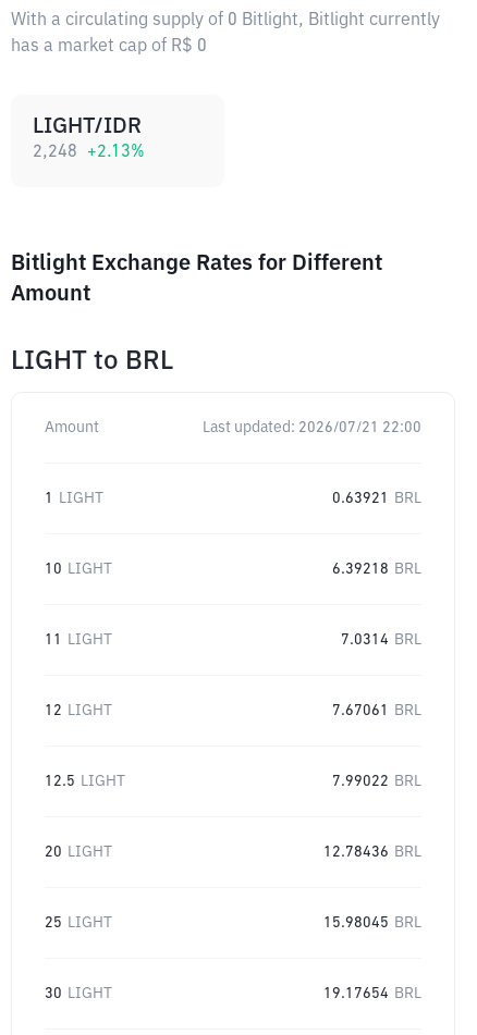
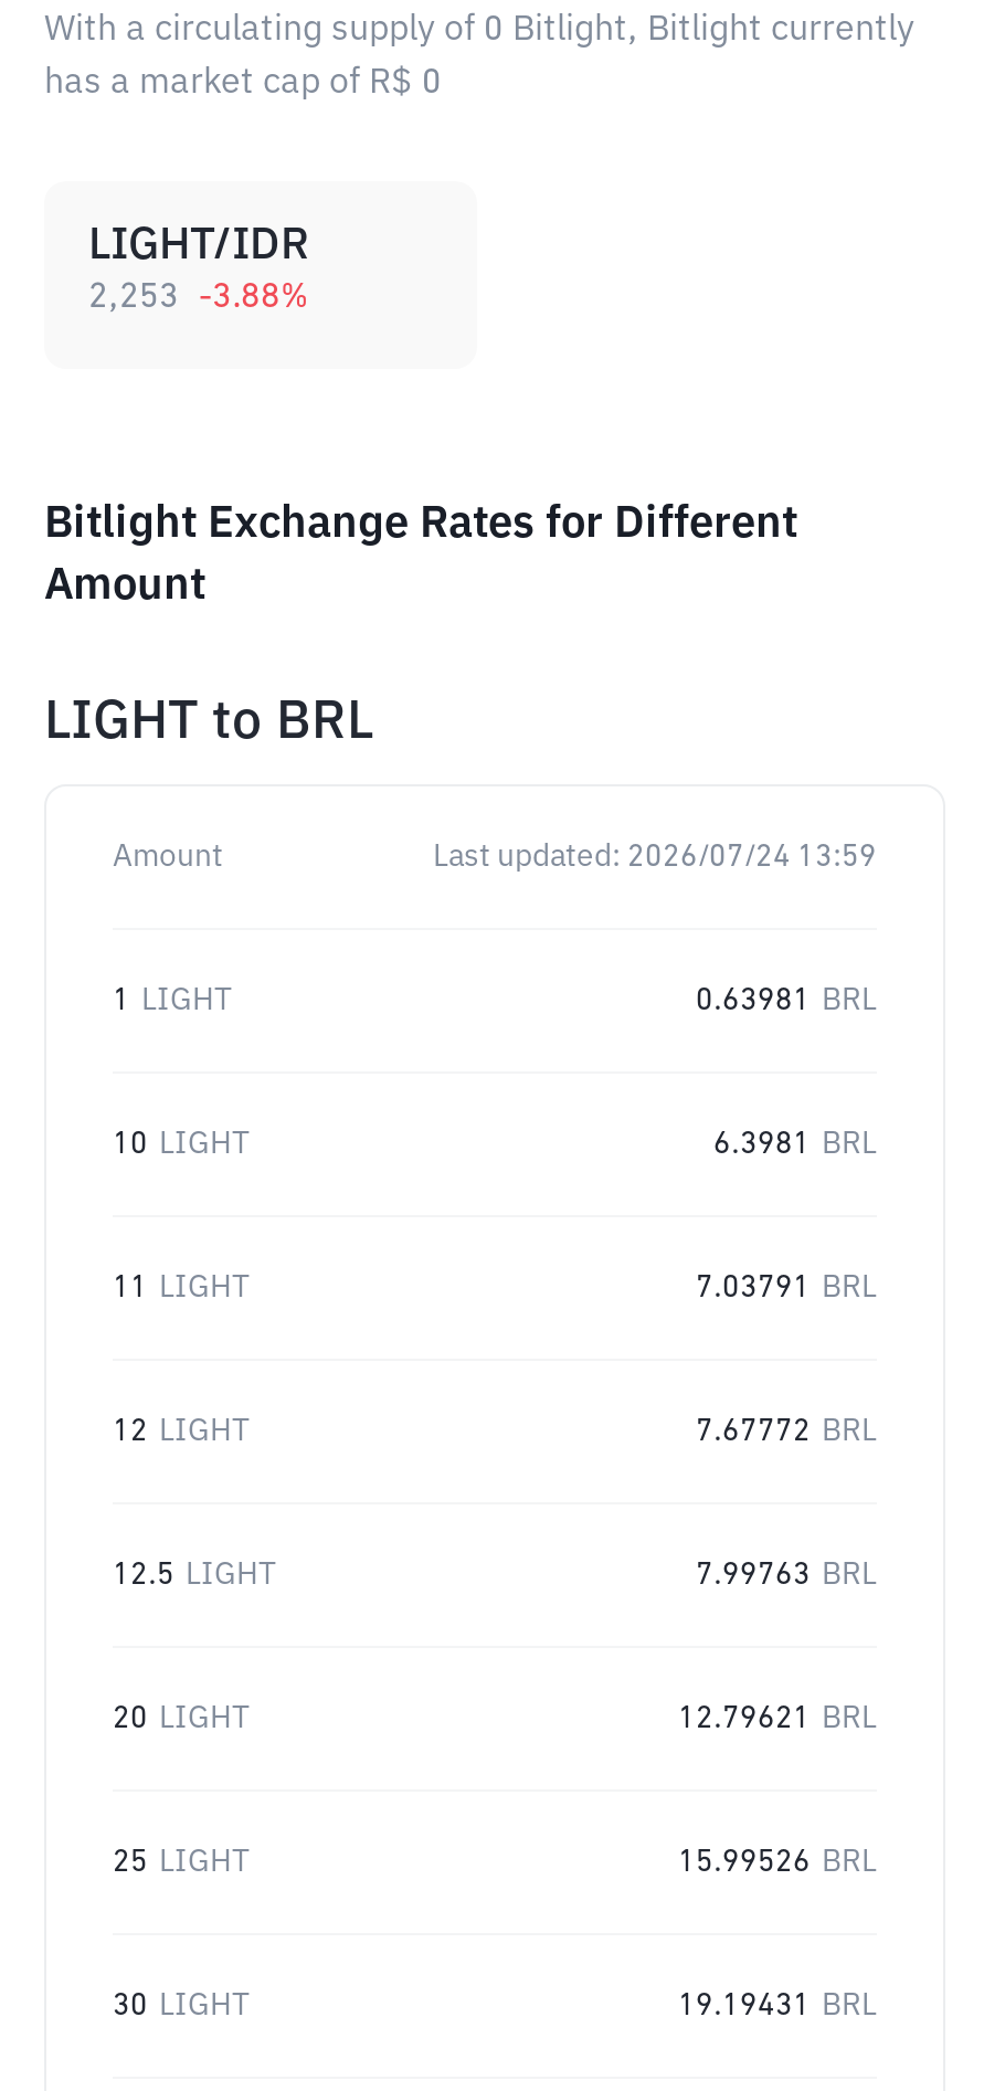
- 2,248 +2.13%
+ 2,253 -3.88%

- Last updated: 2026/07/21 22:00
+ Last updated: 2026/07/24 13:59

- 0.63921 BRL
+ 0.63981 BRL

- 6.39218 BRL
+ 6.3981 BRL

- 7.0314 BRL
+ 7.03791 BRL

- 7.67061 BRL
+ 7.67772 BRL

- 7.99022 BRL
+ 7.99763 BRL

- 12.78436 BRL
+ 12.79621 BRL

- 15.98045 BRL
+ 15.99526 BRL

- 19.17654 BRL
+ 19.19431 BRL
